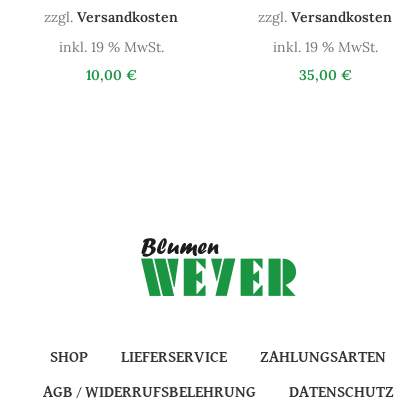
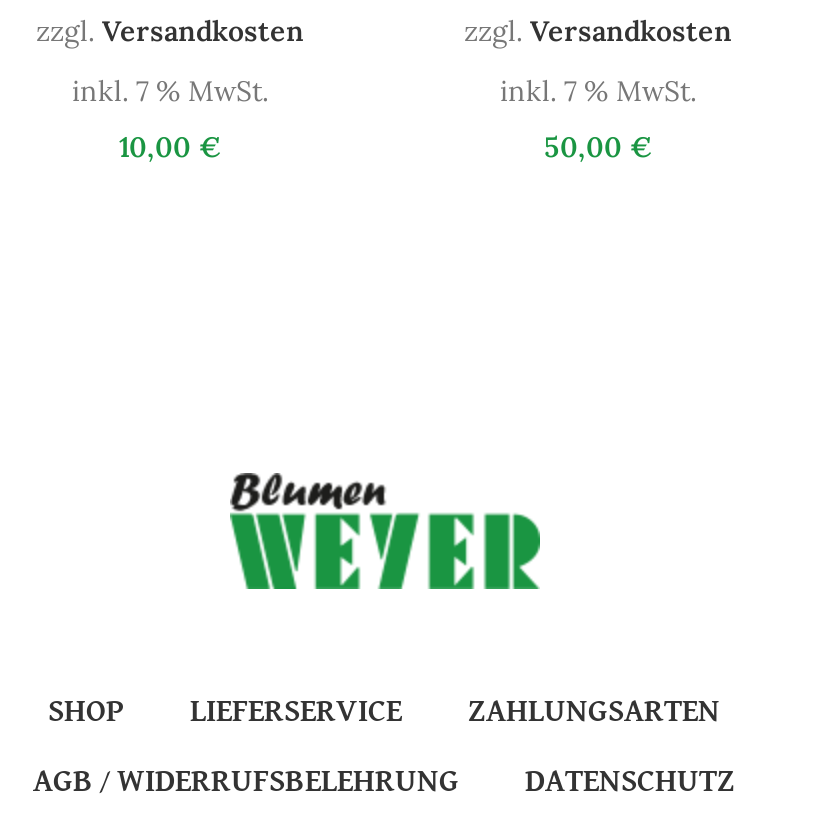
- inkl. 19 % MwSt.
+ inkl. 7 % MwSt.

- inkl. 19 % MwSt.
+ inkl. 7 % MwSt.

- 35,00 €
+ 50,00 €
